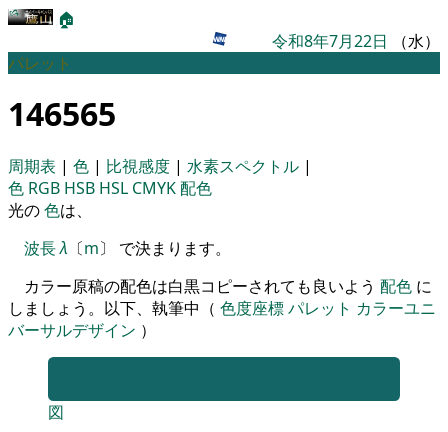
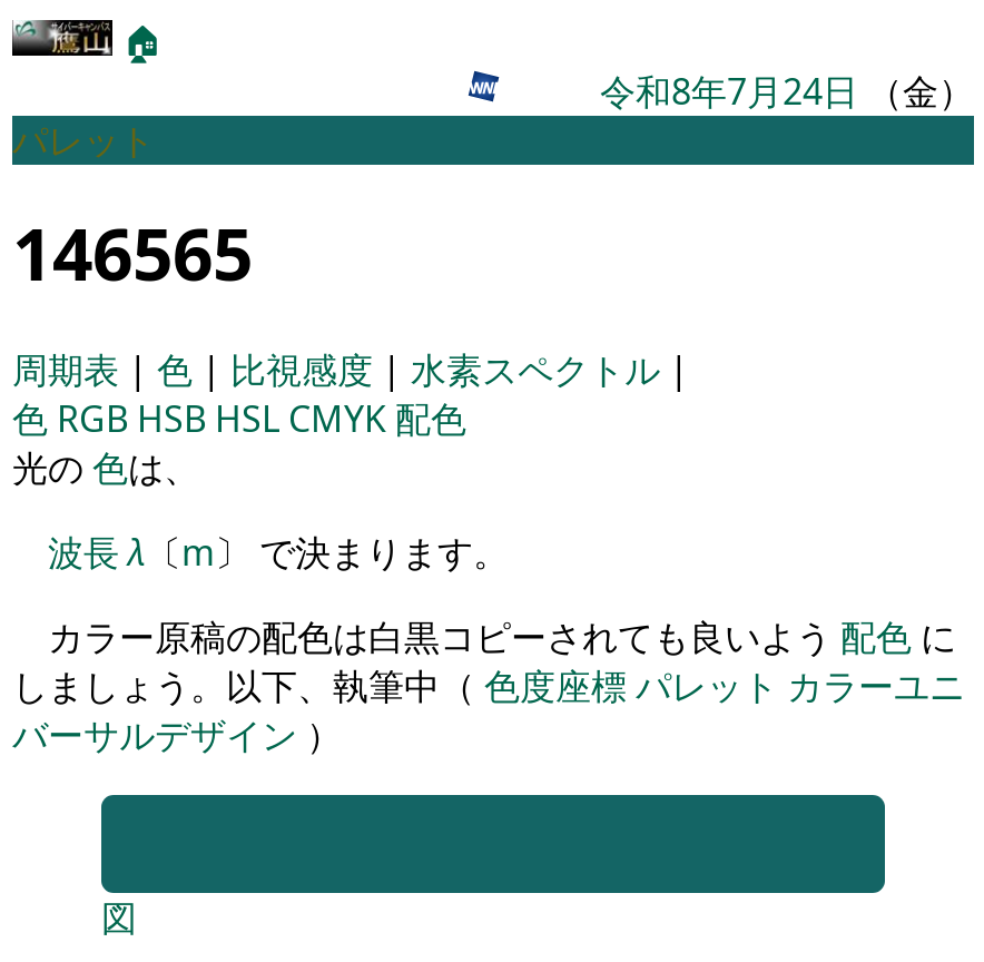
- 令和8年7月22日（水）
+ 令和8年7月24日（金）
